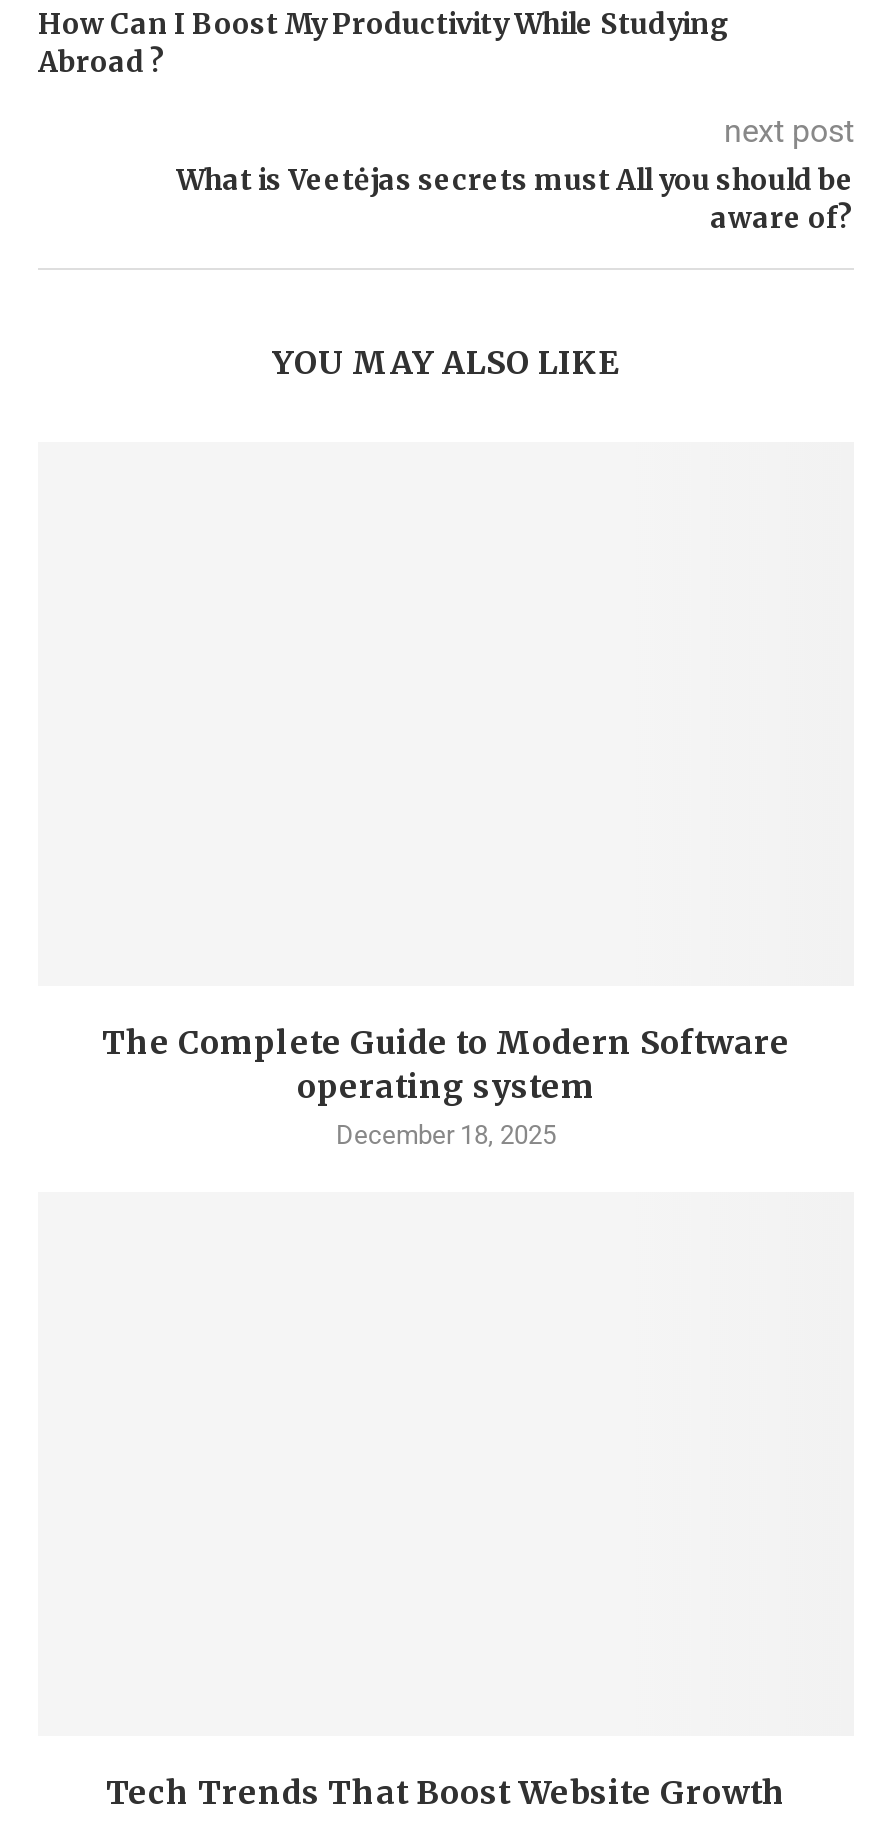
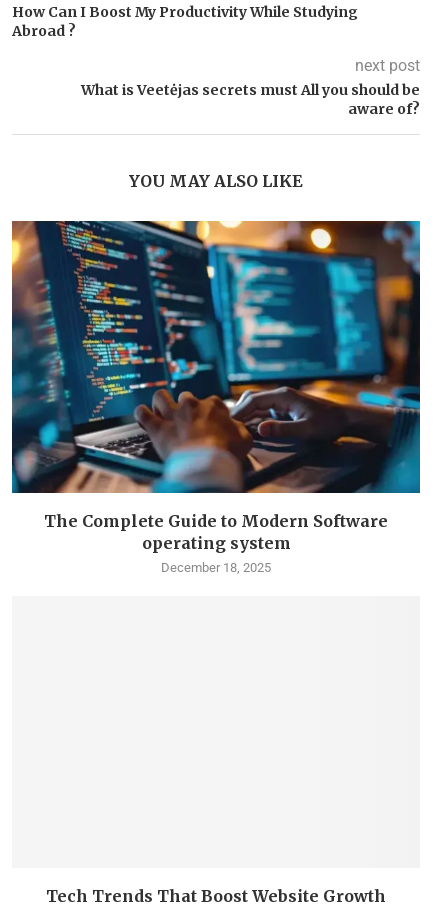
+ [image]
